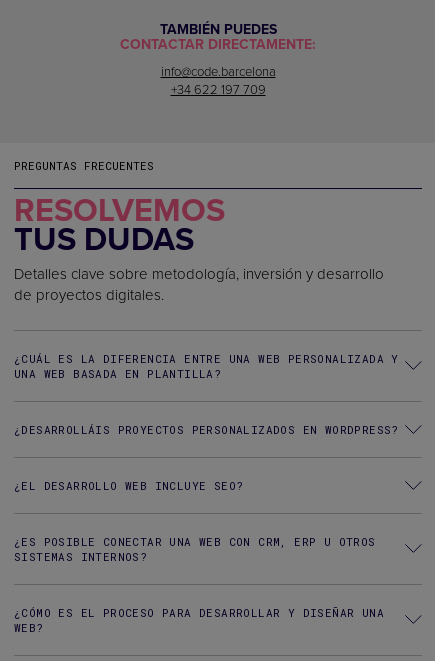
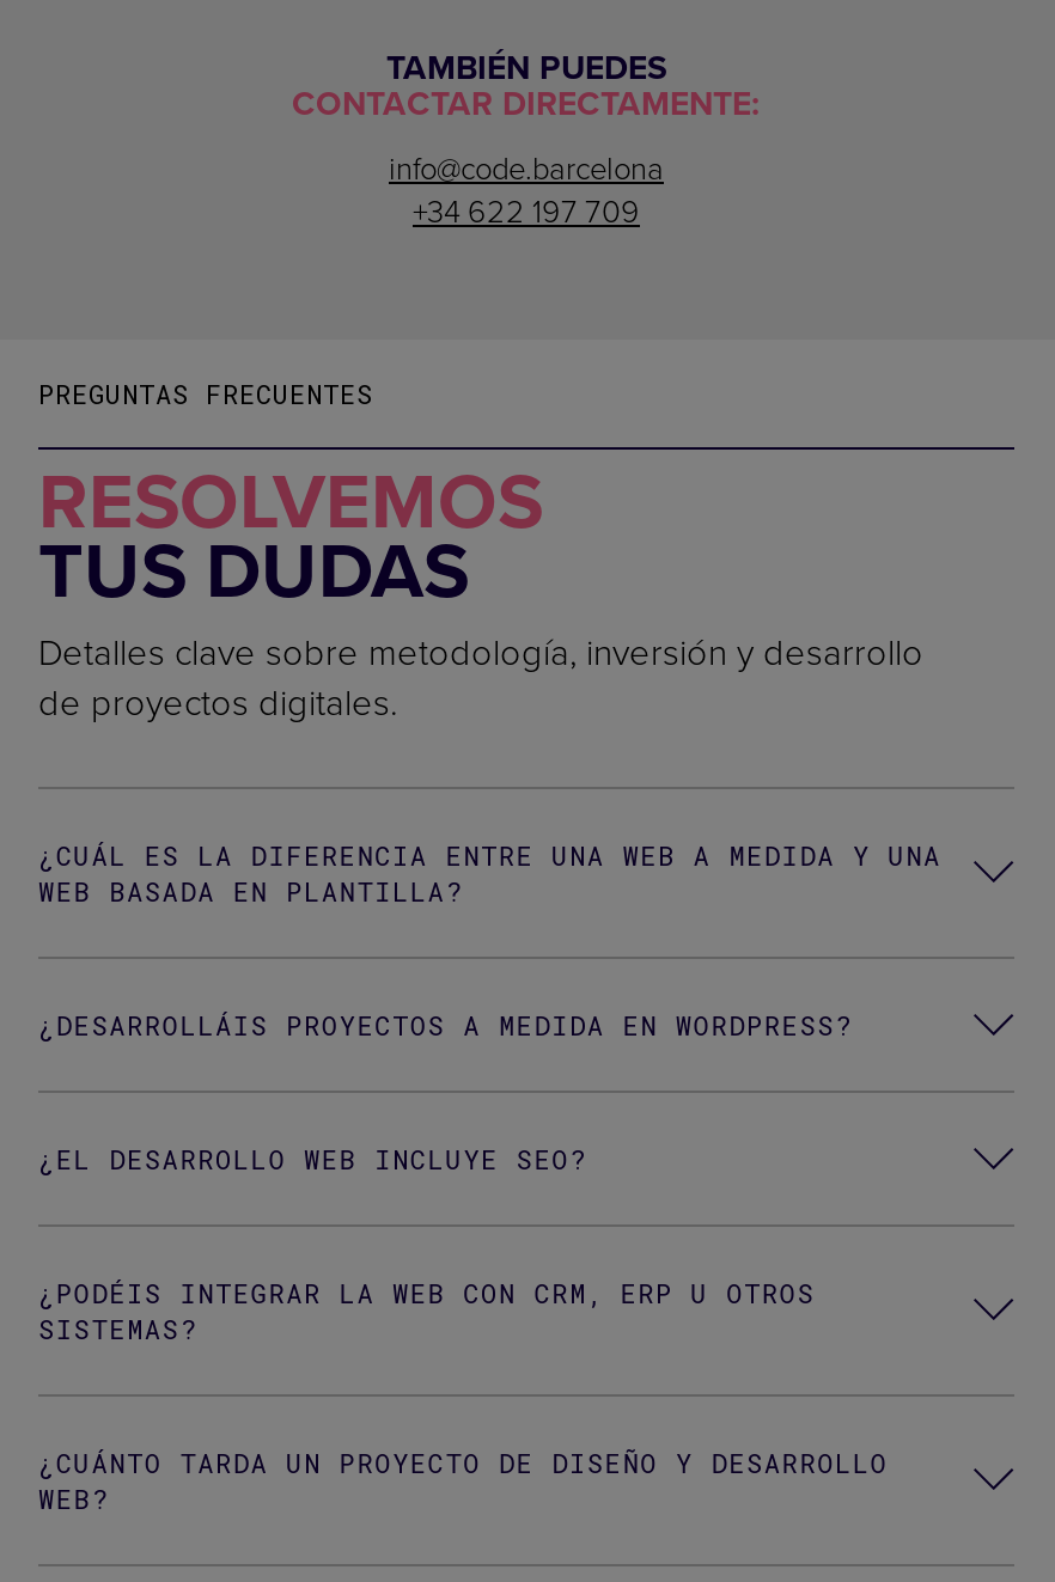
- ¿CUÁL ES LA DIFERENCIA ENTRE UNA WEB PERSONALIZADA Y
- UNA WEB BASADA EN PLANTILLA?
+ ¿CUÁL ES LA DIFERENCIA ENTRE UNA WEB A MEDIDA Y UNA
+ WEB BASADA EN PLANTILLA?

- ¿DESARROLLÁIS PROYECTOS PERSONALIZADOS EN WORDPRESS?
+ ¿DESARROLLÁIS PROYECTOS A MEDIDA EN WORDPRESS?

- ¿ES POSIBLE CONECTAR UNA WEB CON CRM, ERP U OTROS
- SISTEMAS INTERNOS?
+ ¿PODÉIS INTEGRAR LA WEB CON CRM, ERP U OTROS
+ SISTEMAS?

- ¿CÓMO ES EL PROCESO PARA DESARROLLAR Y DISEÑAR UNA
+ ¿CUÁNTO TARDA UN PROYECTO DE DISEÑO Y DESARROLLO
